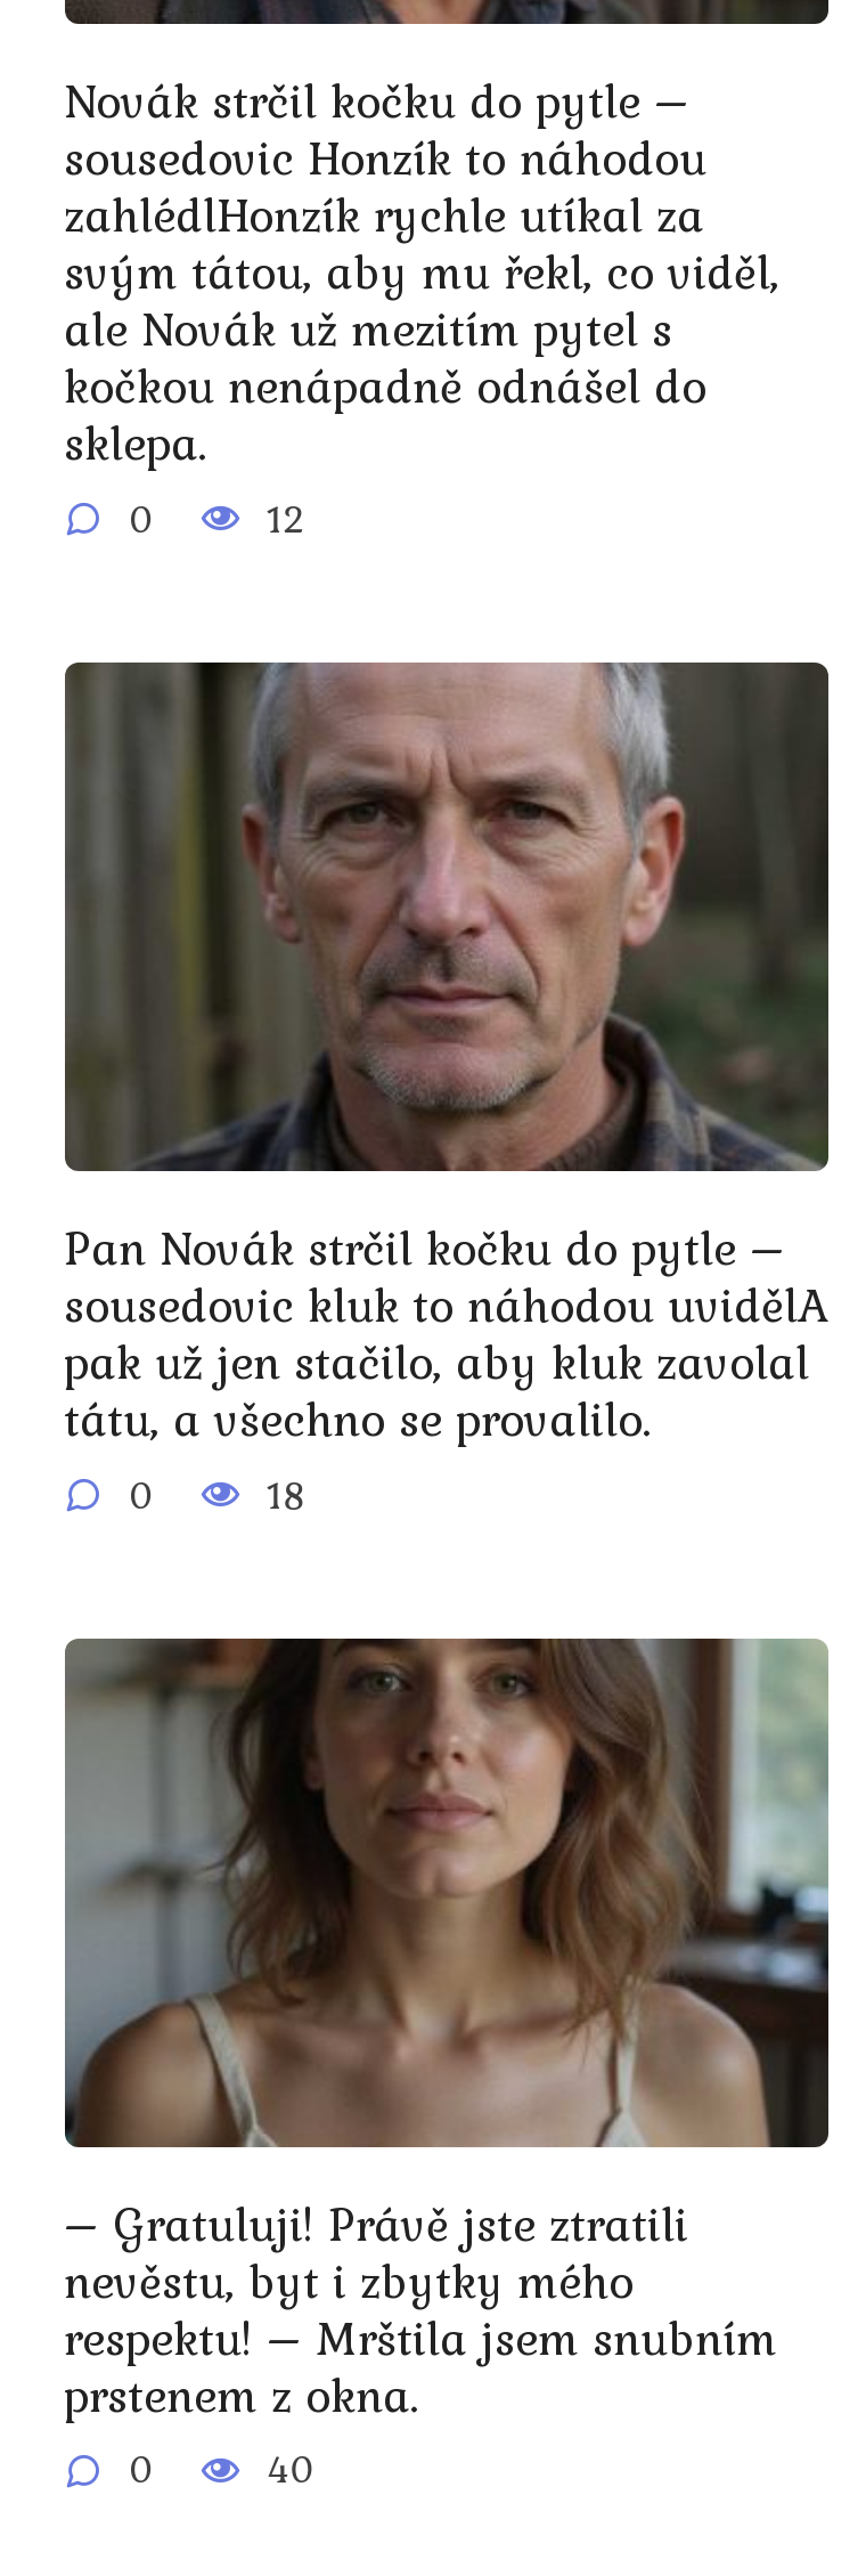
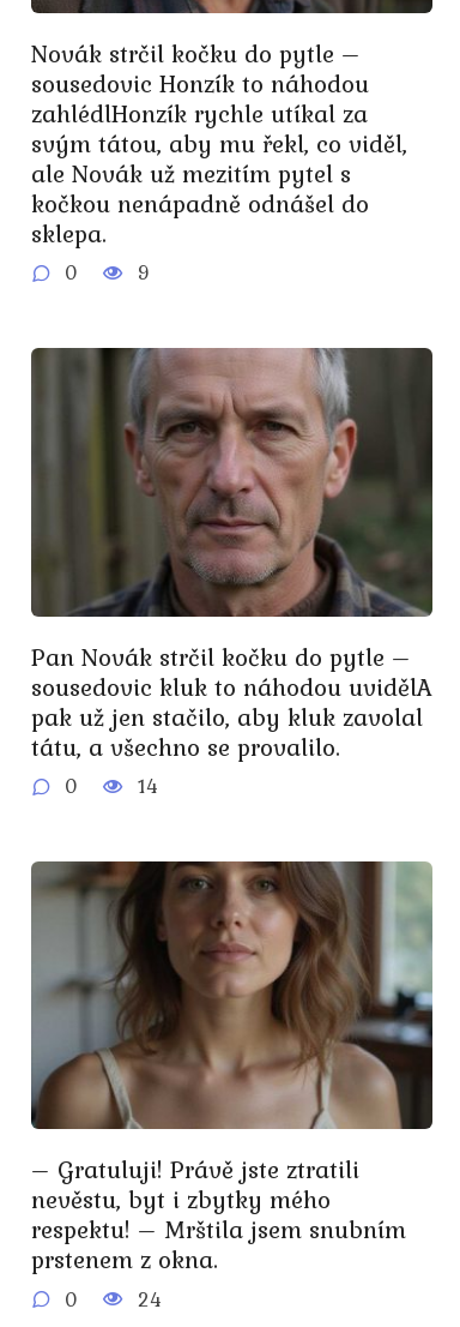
- 12
+ 9

- 18
+ 14

- 40
+ 24
